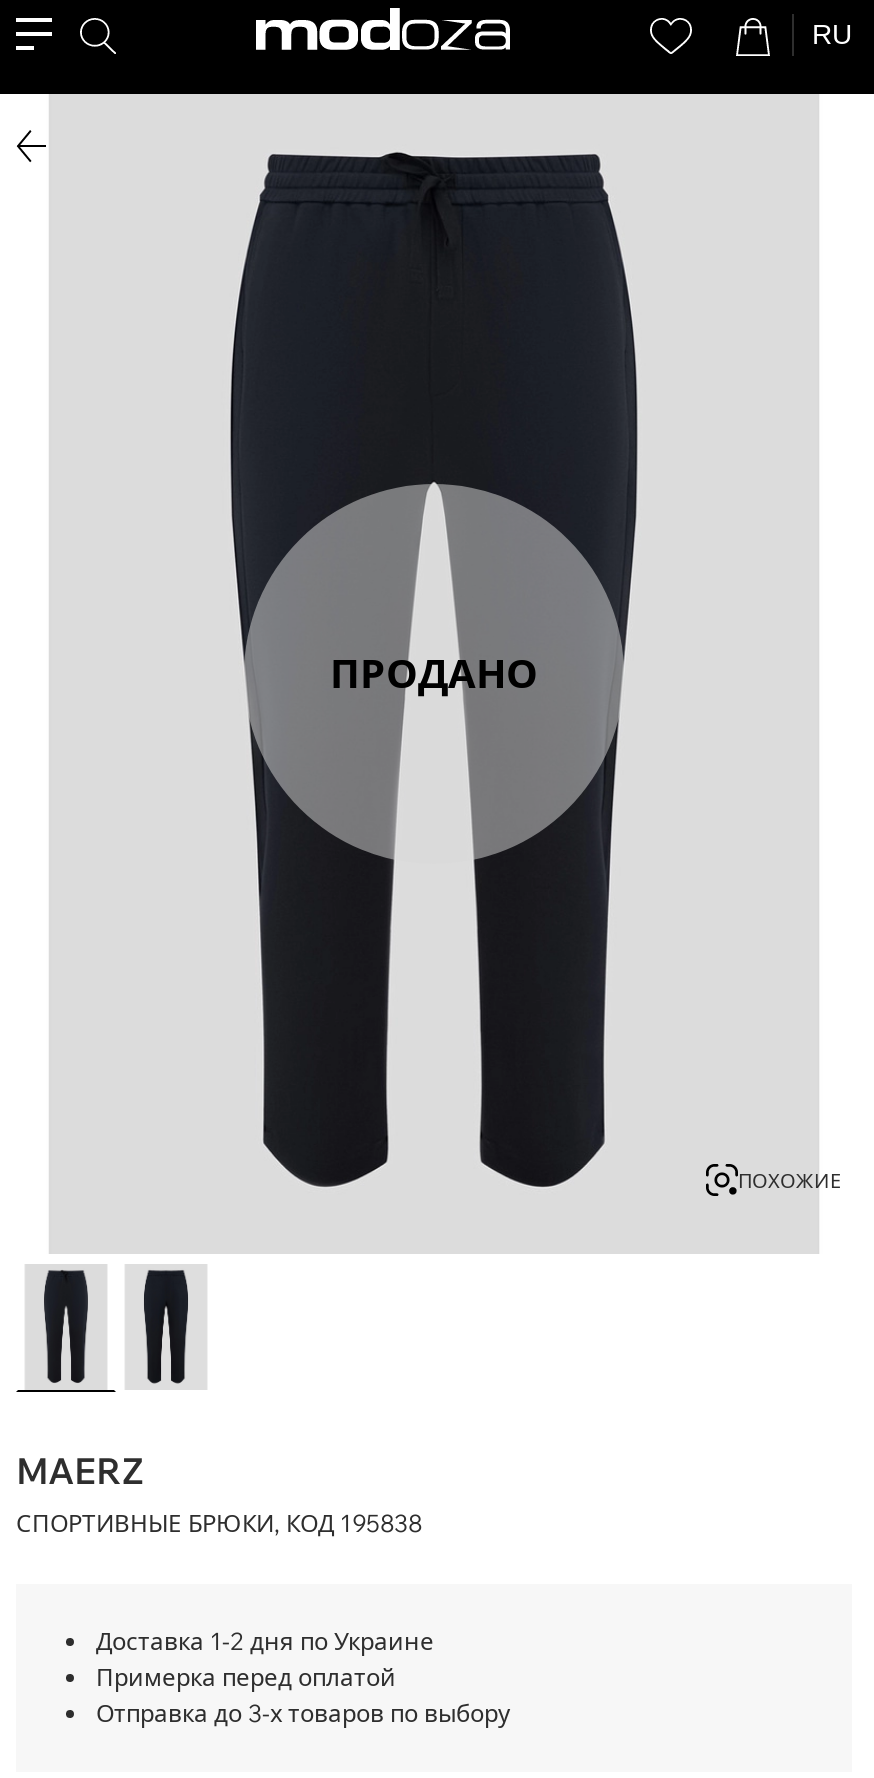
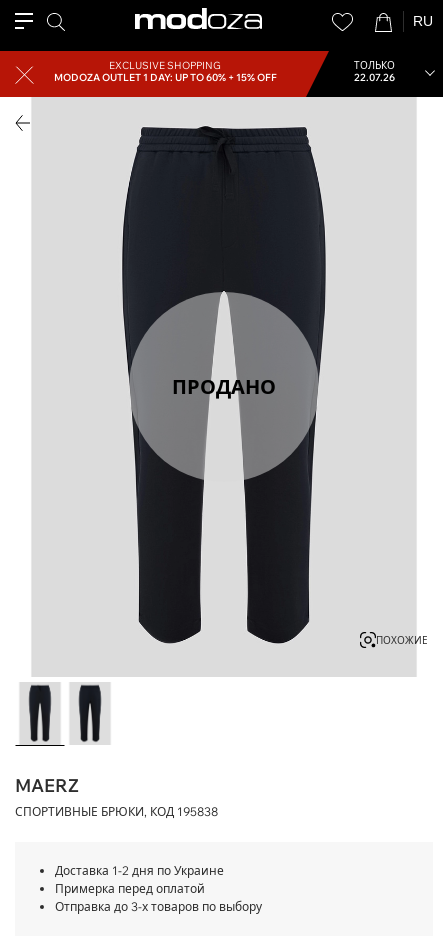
+ [image]
+ EXCLUSIVE SHOPPING
+ MODOZA OUTLET 1 DAY: UP TO 60% + 15% OFF

+ ТОЛЬКО
+ 22.07.26
